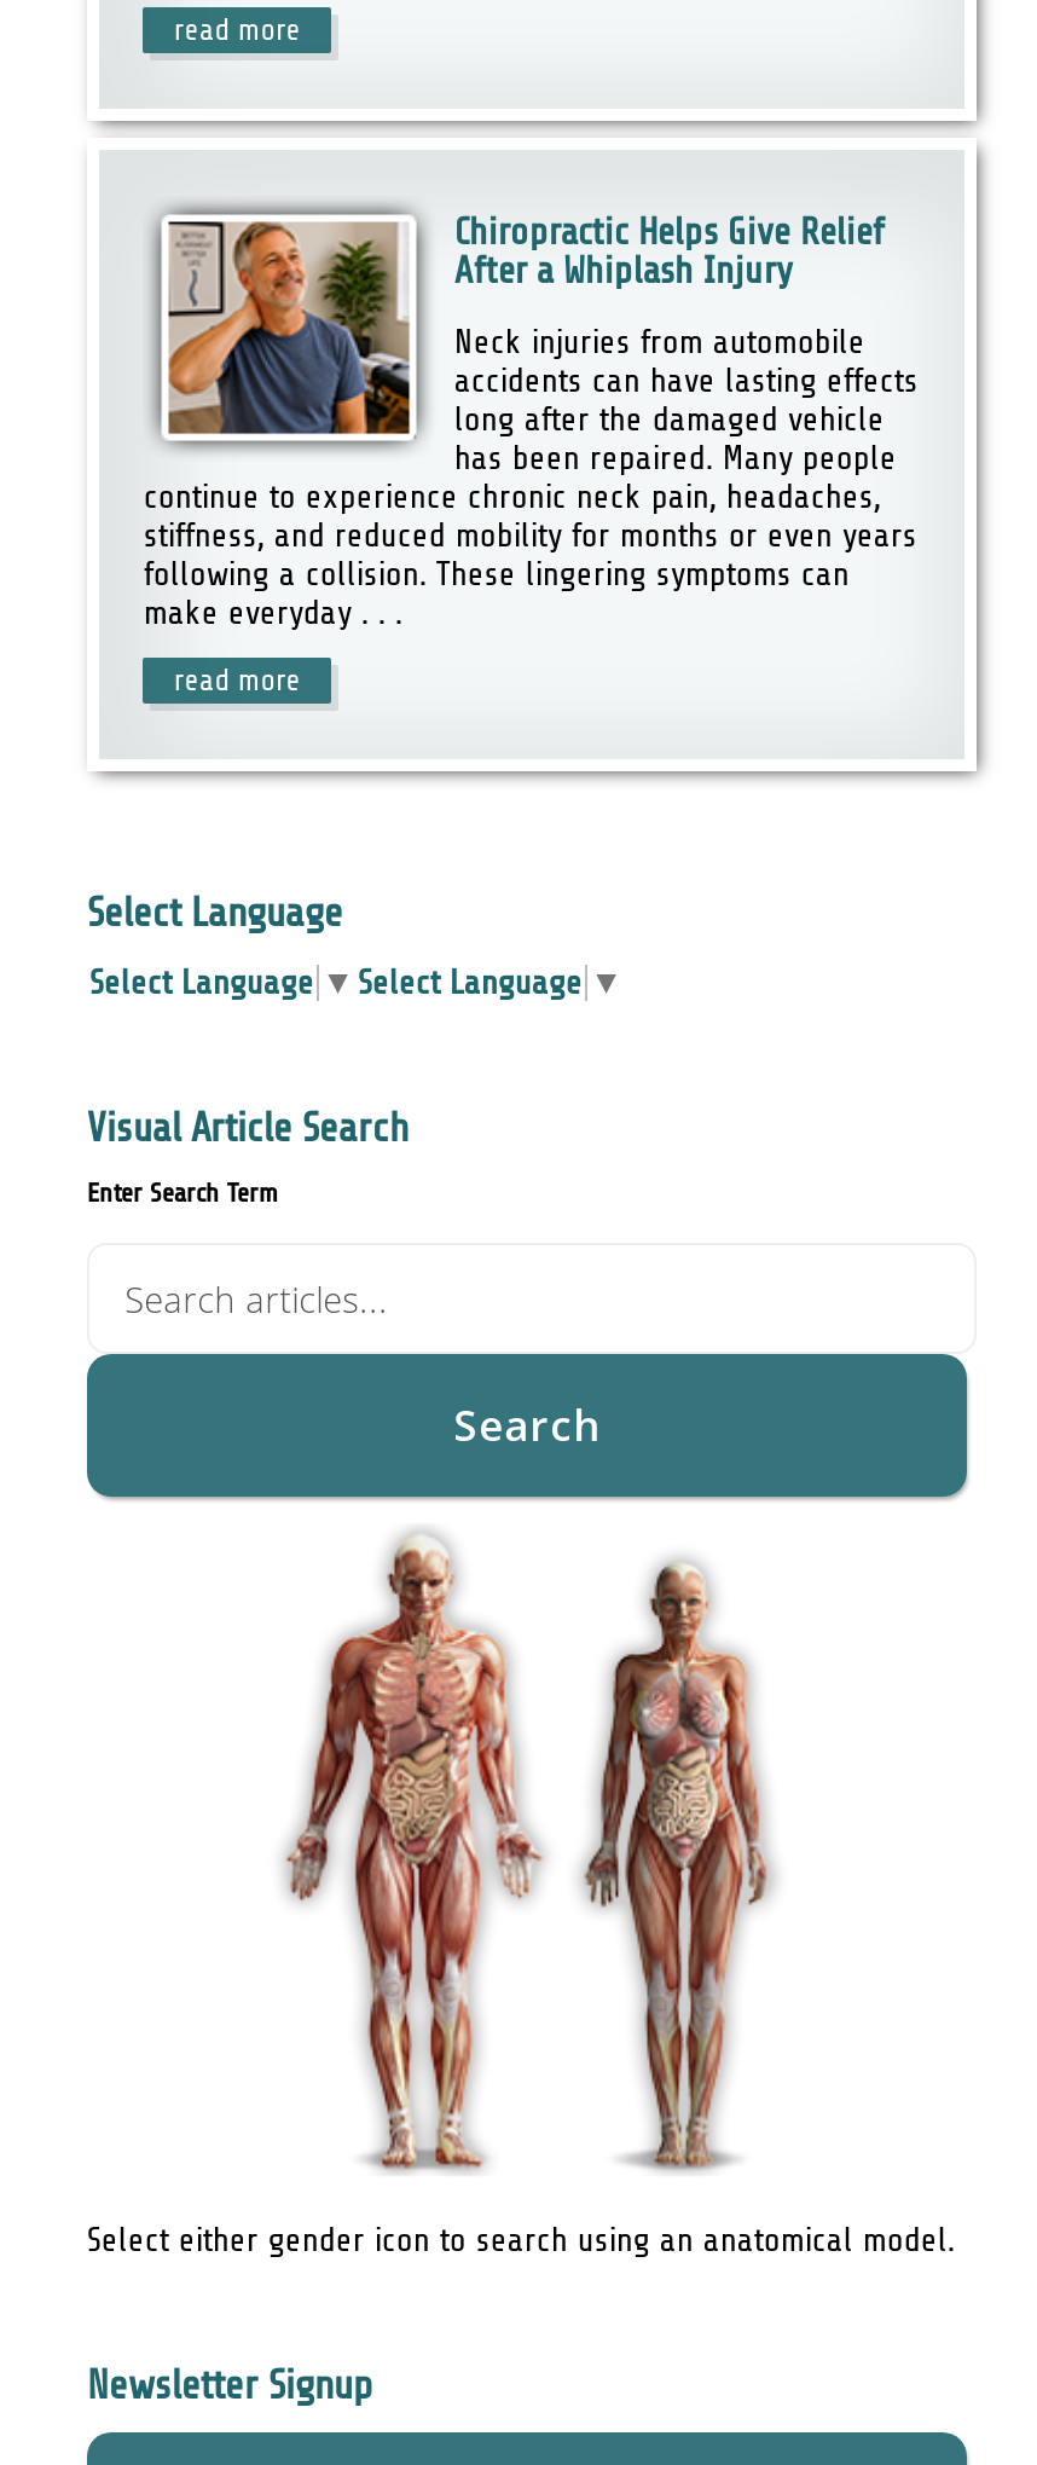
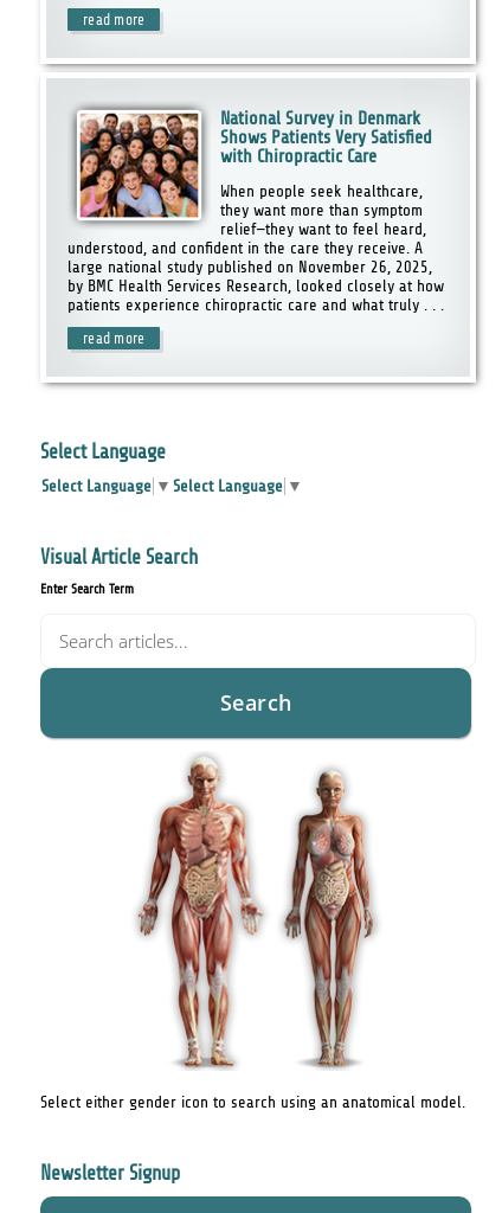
- [image]
- Neck injuries from automobile
- accidents can have lasting effects
- long after the damaged vehicle
- has been repaired. Many people
- continue to experience chronic neck pain, headaches,
- stiffness, and reduced mobility for months or even years
- following a collision. These lingering symptoms can
- make everyday . . .
+ [image]
+ When people seek healthcare,
+ they want more than symptom
+ relief—they want to feel heard,
+ understood, and confident in the care they receive. A
+ large national study published on November 26, 2025,
+ by BMC Health Services Research, looked closely at how
+ patients experience chiropractic care and what truly . . .

- Chiropractic Helps Give Relief
- After a Whiplash Injury
+ National Survey in Denmark
+ Shows Patients Very Satisfied
+ with Chiropractic Care
